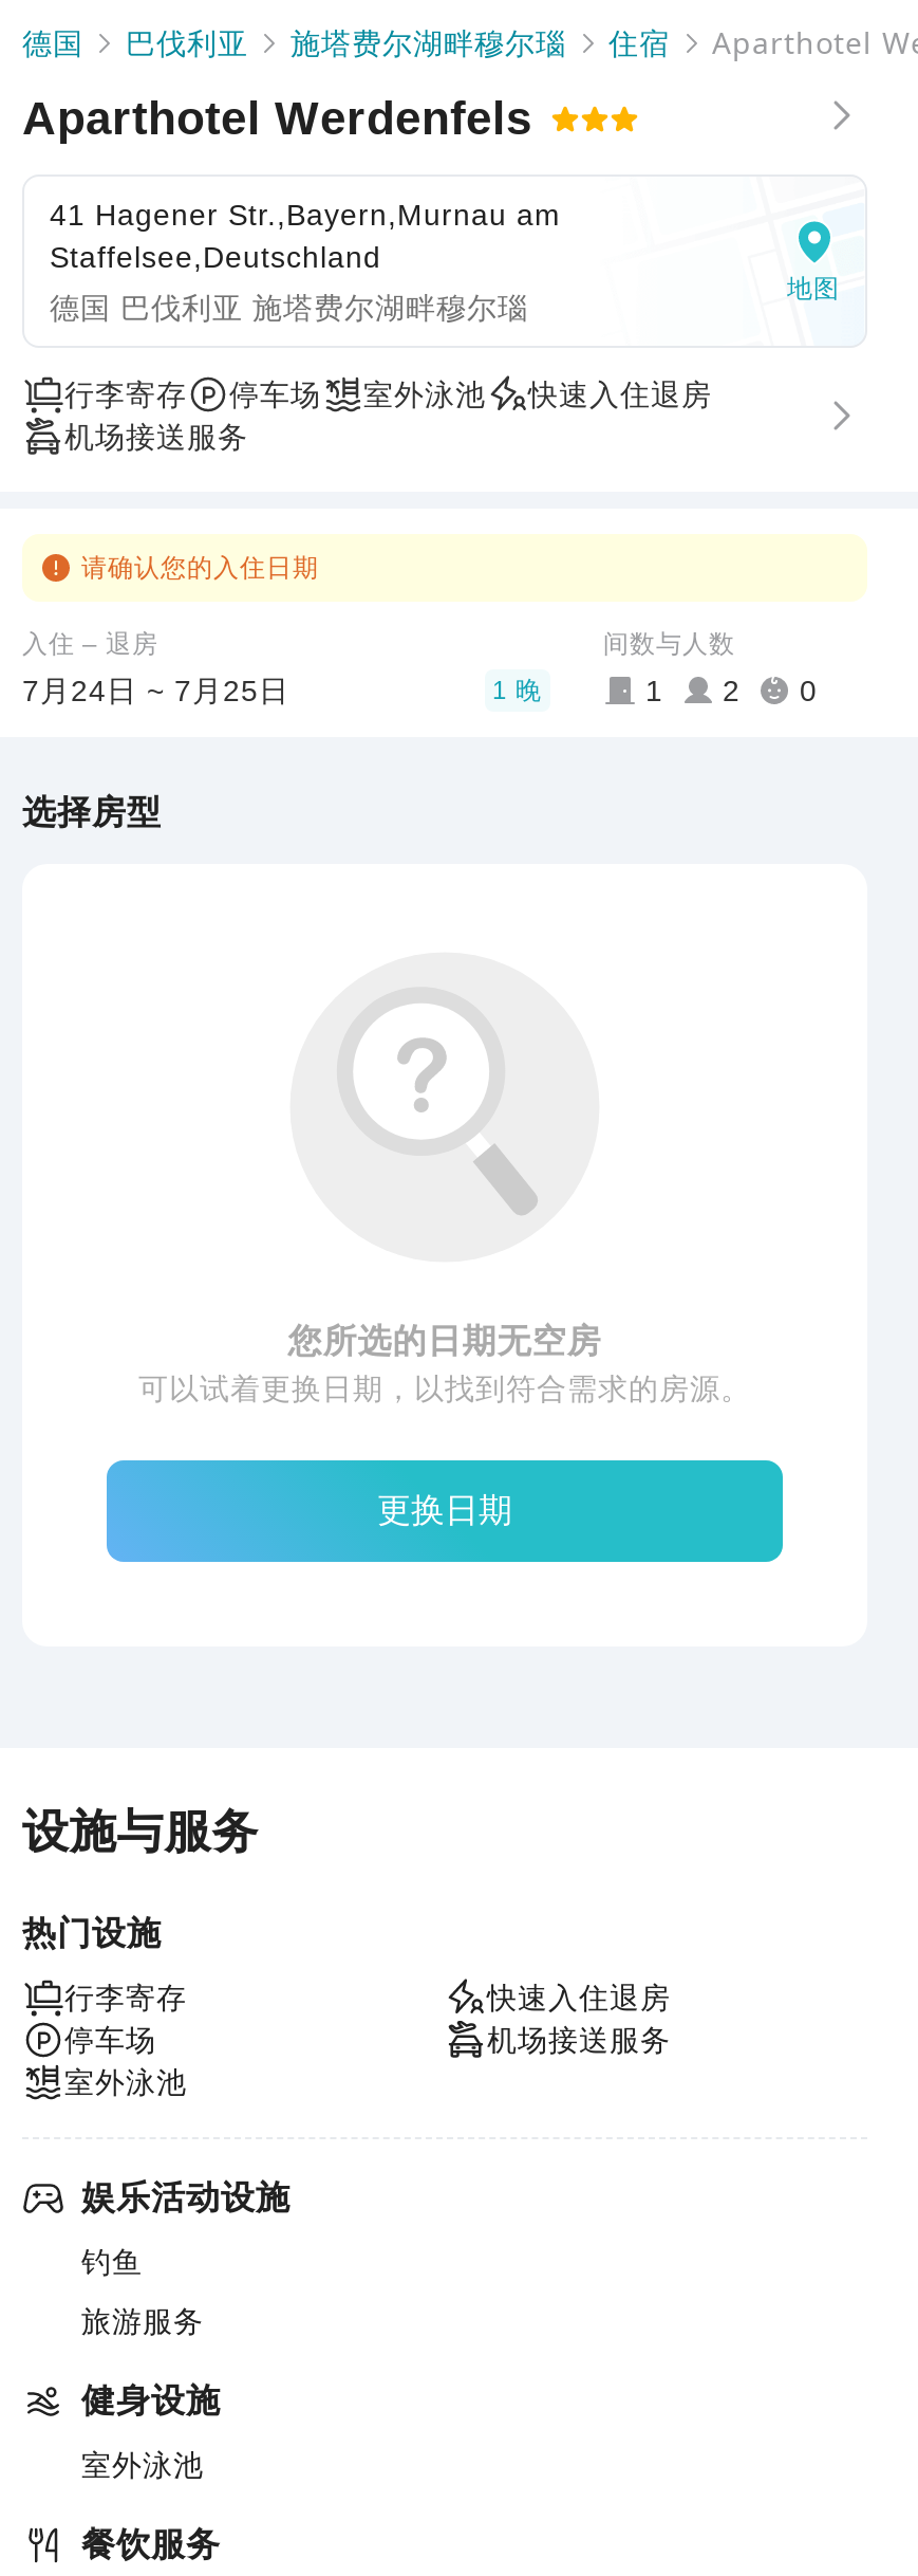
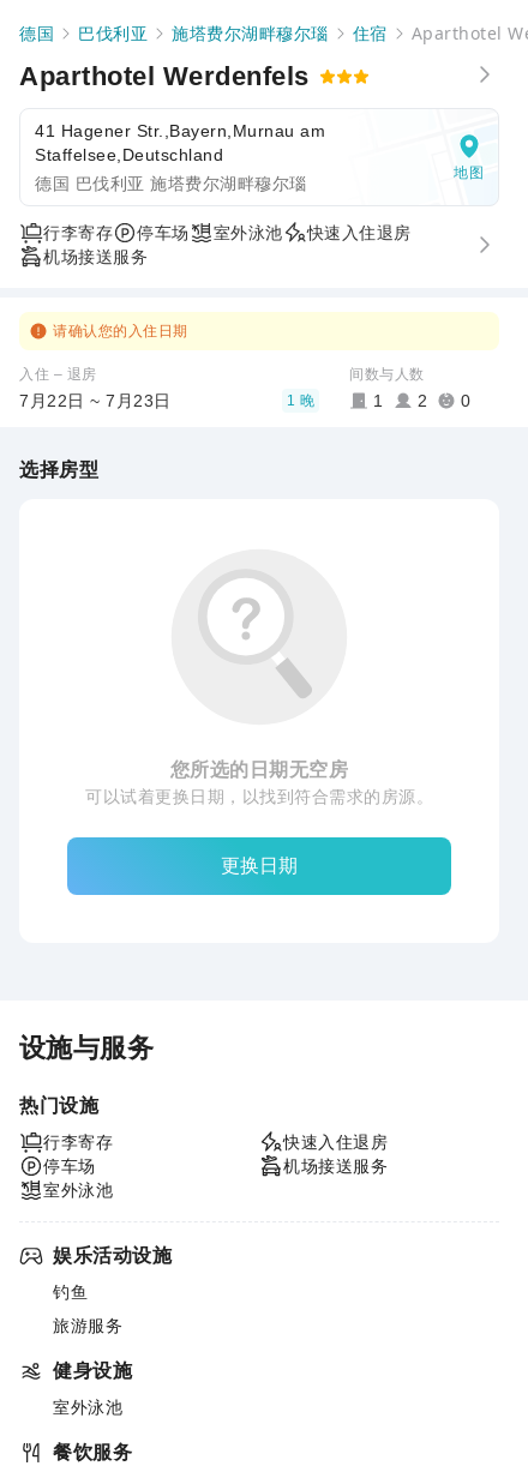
- 7月24日 ~ 7月25日
+ 7月22日 ~ 7月23日
